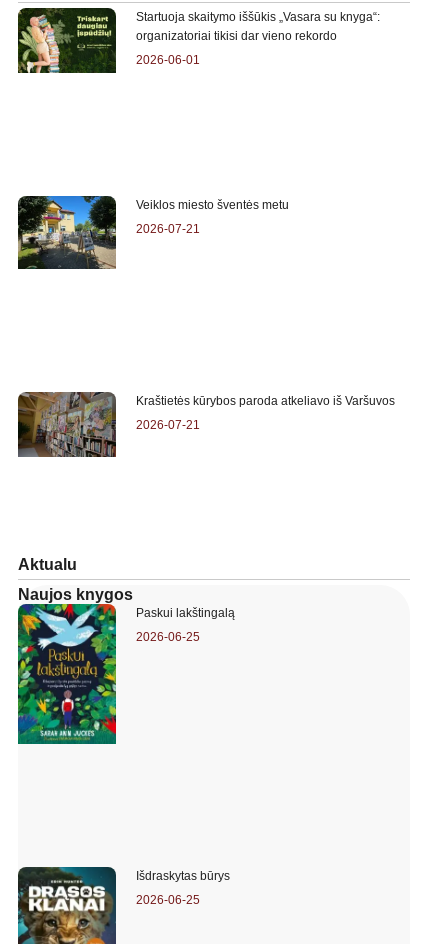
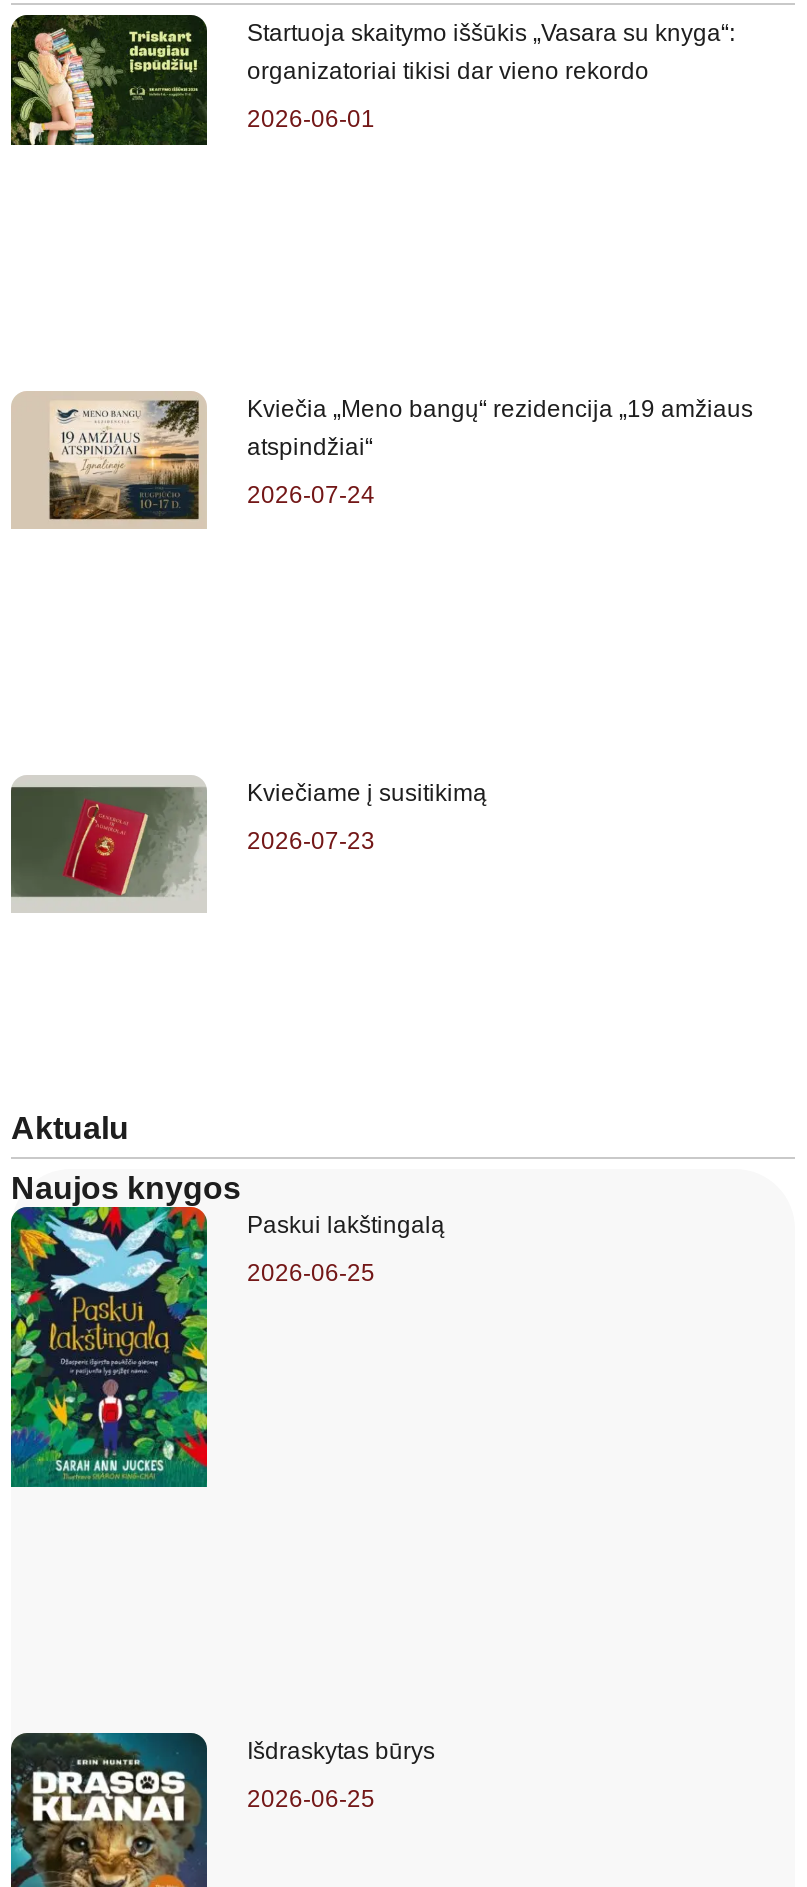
- [image]
- Veiklos miesto šventės metu
+ [image]
+ Kviečia „Meno bangų“ rezidencija „19 amžiaus
+ atspindžiai“

- 2026-07-21
+ 2026-07-24

- [image]
- Kraštietės kūrybos paroda atkeliavo iš Varšuvos
+ [image]
+ Kviečiame į susitikimą

- 2026-07-21
+ 2026-07-23
